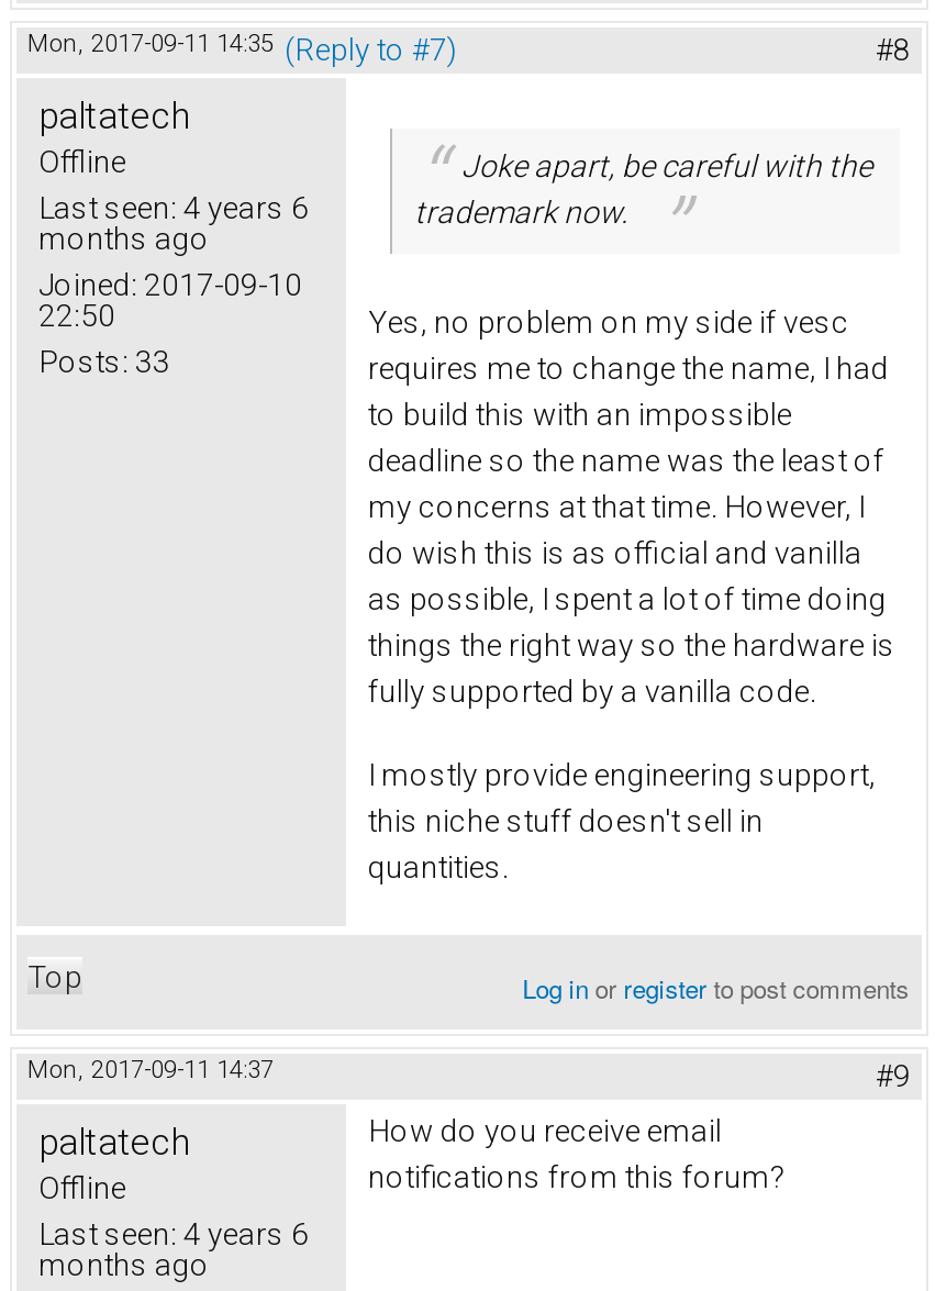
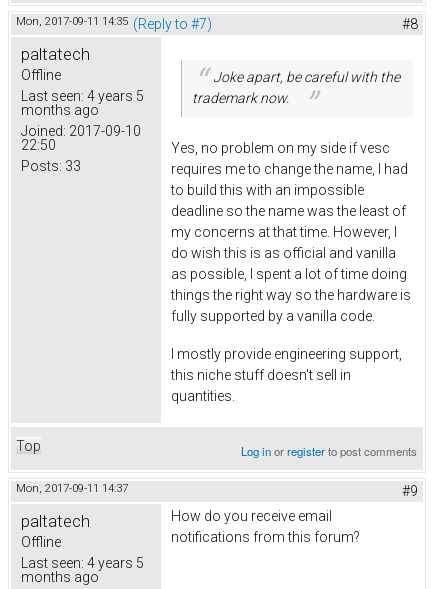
- Last seen: 4 years 6
+ Last seen: 4 years 5

- Last seen: 4 years 6
+ Last seen: 4 years 5
